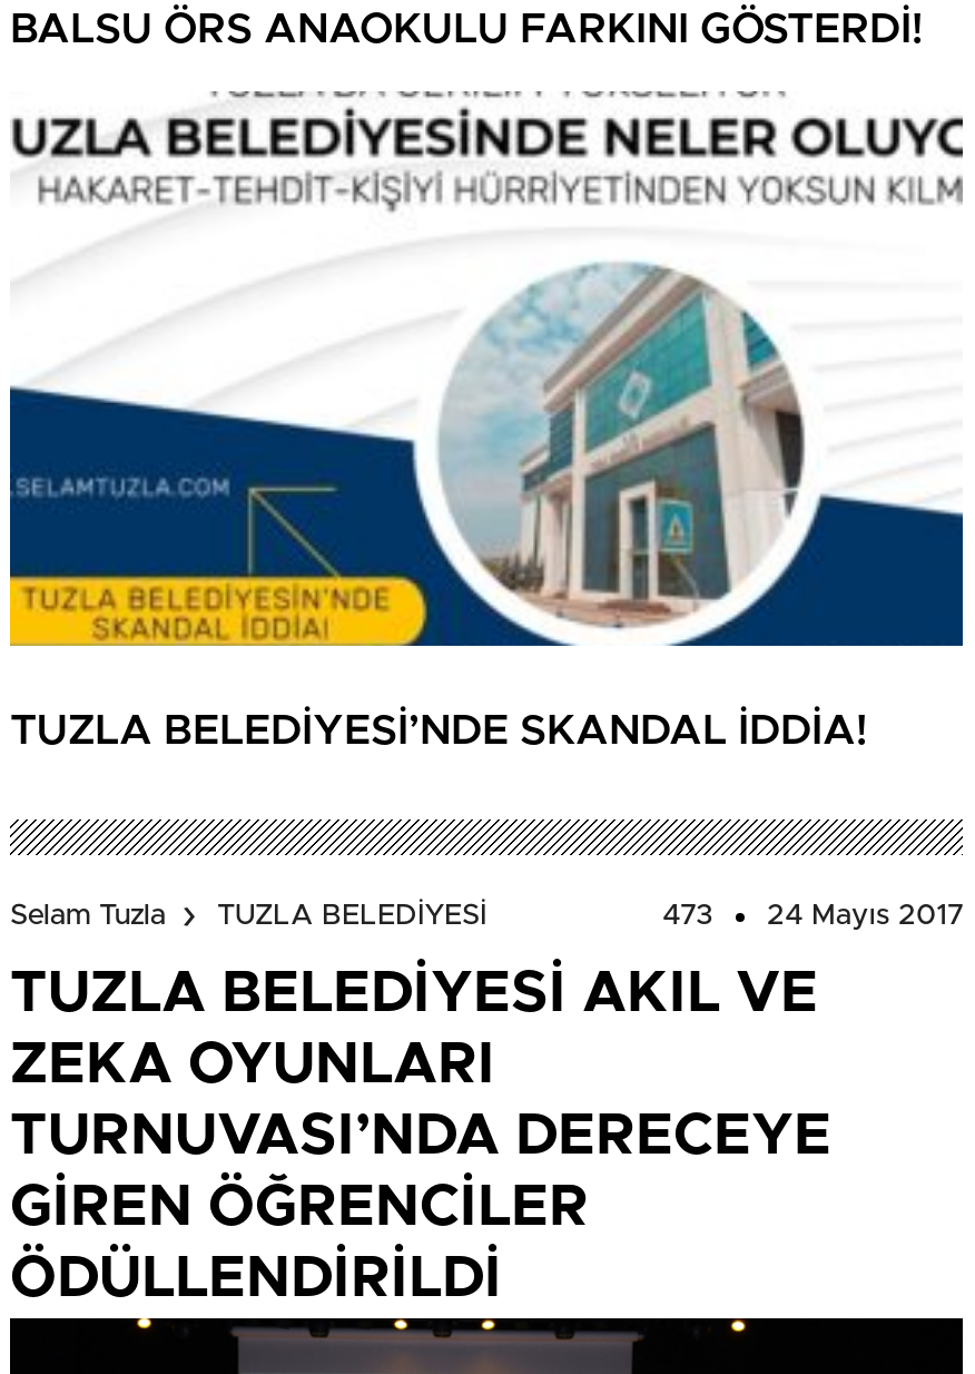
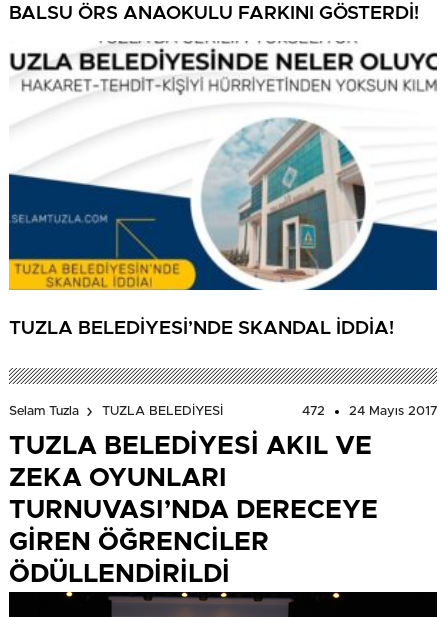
- 473 24 Mayıs 2017
+ 472 24 Mayıs 2017
